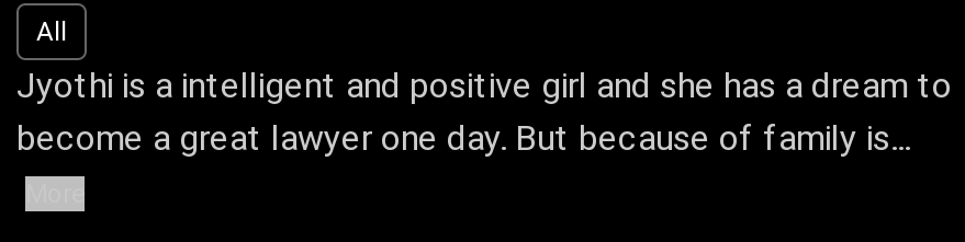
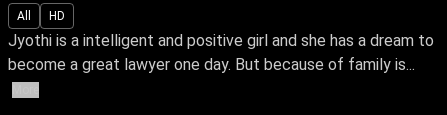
+ HD
